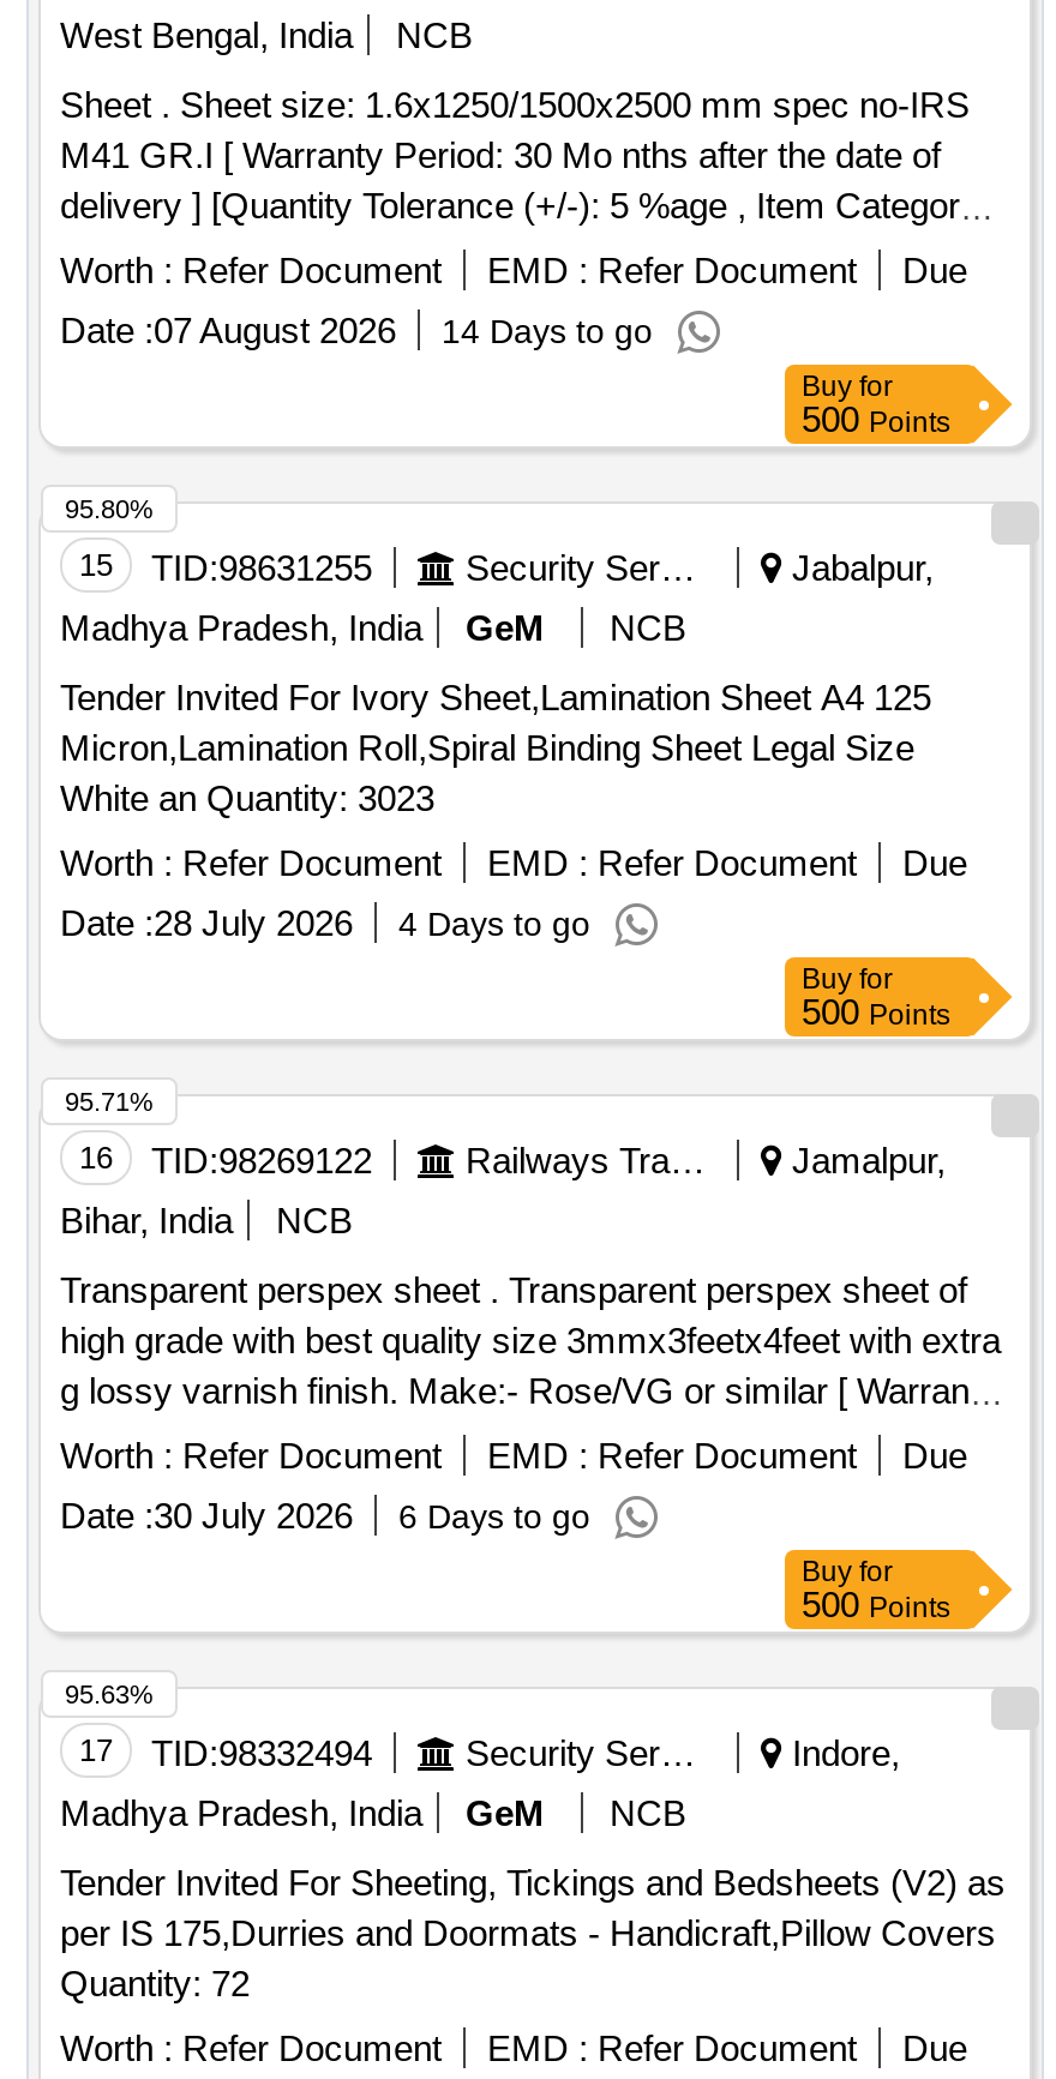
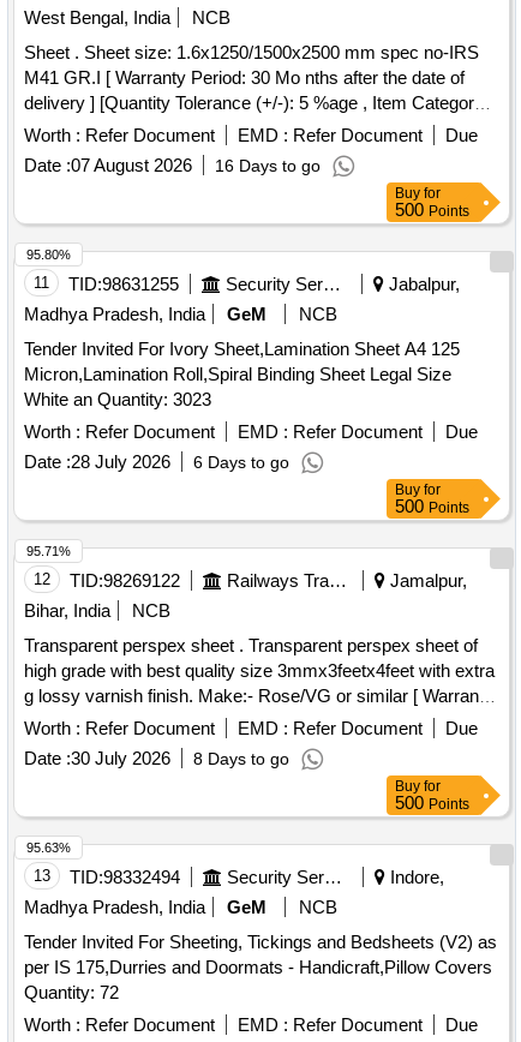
- Date : 07 August 2026 14 Days to go
+ Date : 07 August 2026 16 Days to go

- 15 TID:98631255
+ 11 TID:98631255

- Date : 28 July 2026 4 Days to go
+ Date : 28 July 2026 6 Days to go

- 16 TID:98269122
+ 12 TID:98269122

- Date : 30 July 2026 6 Days to go
+ Date : 30 July 2026 8 Days to go

- 17 TID:98332494
+ 13 TID:98332494
